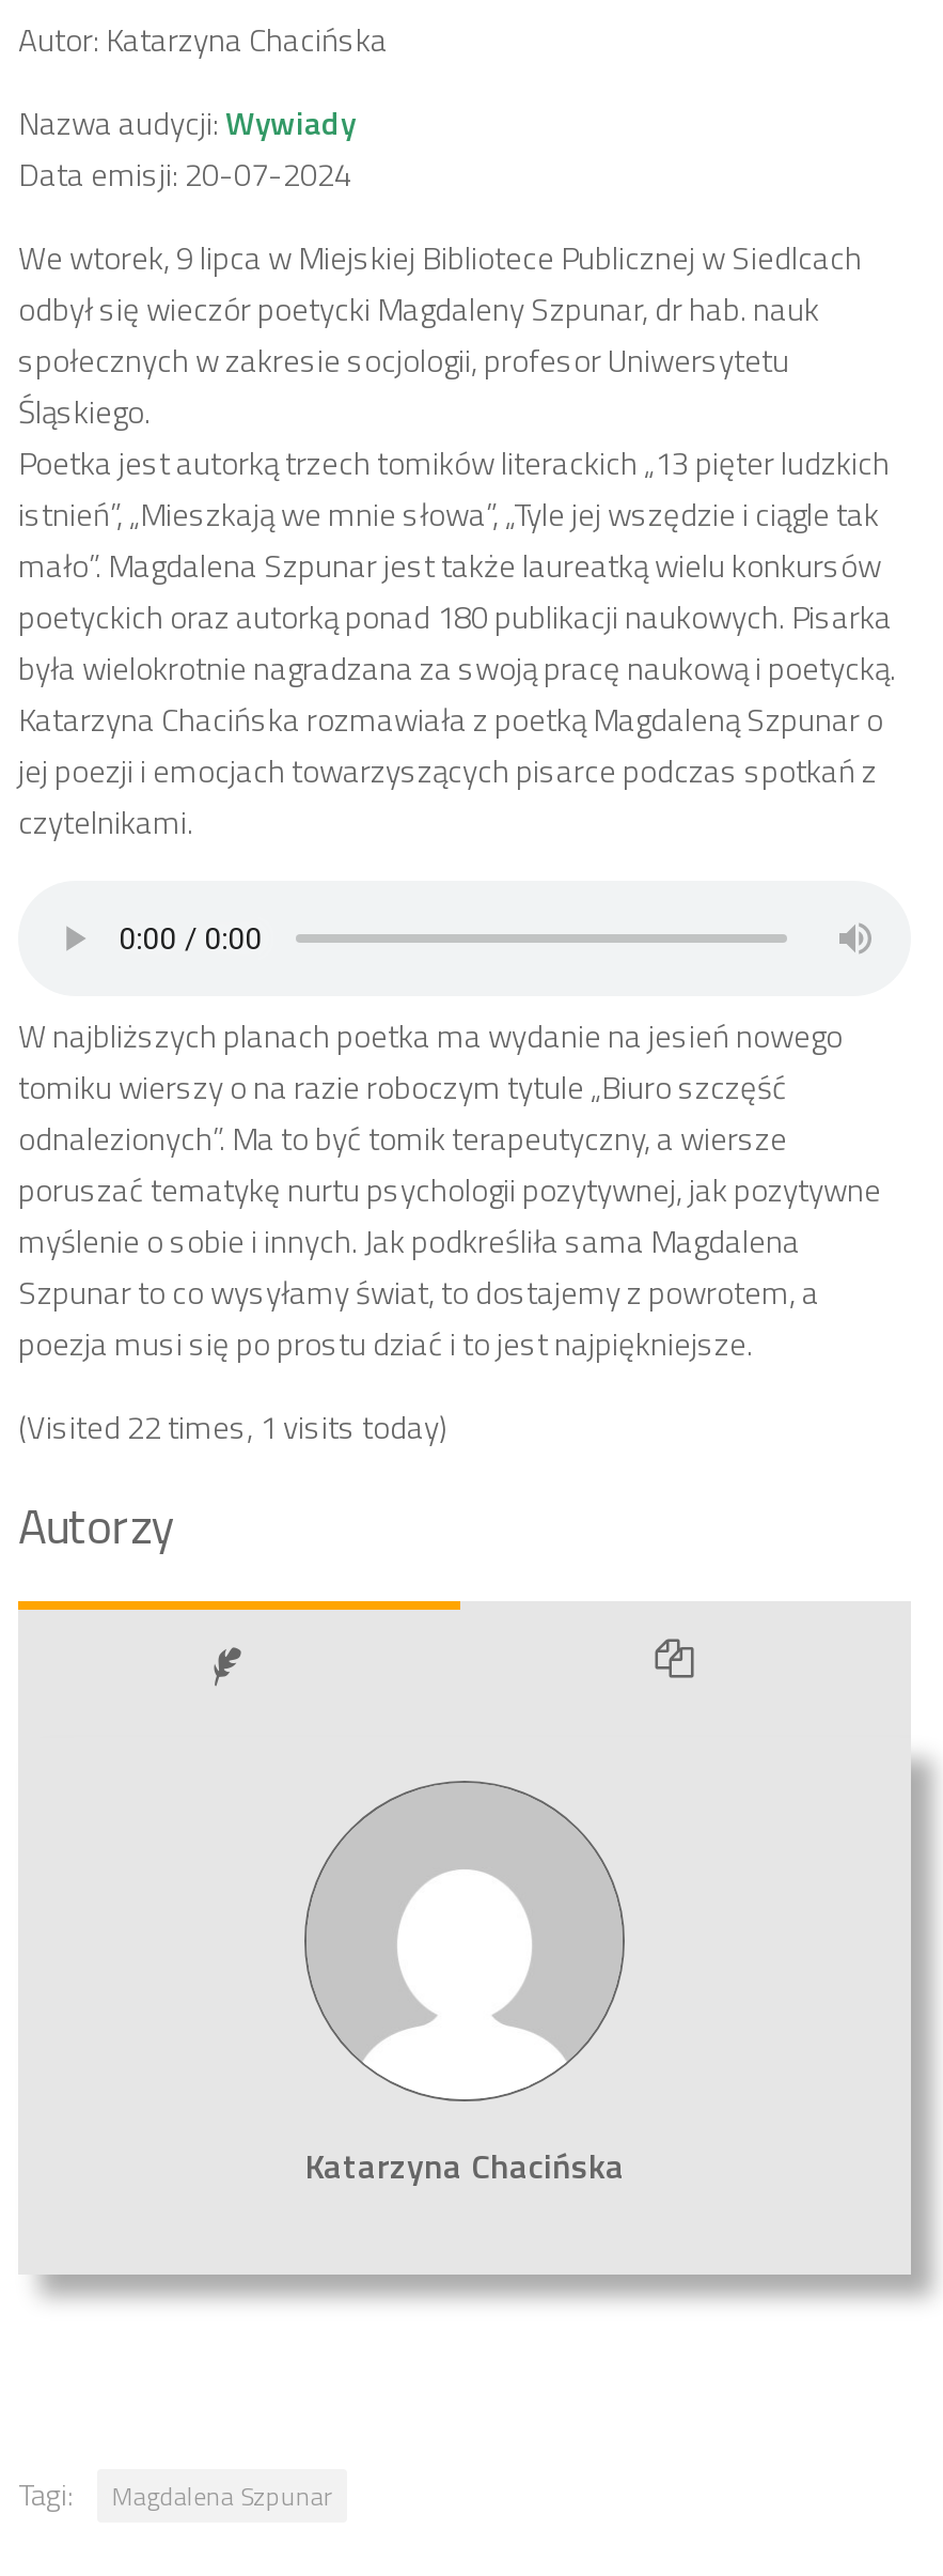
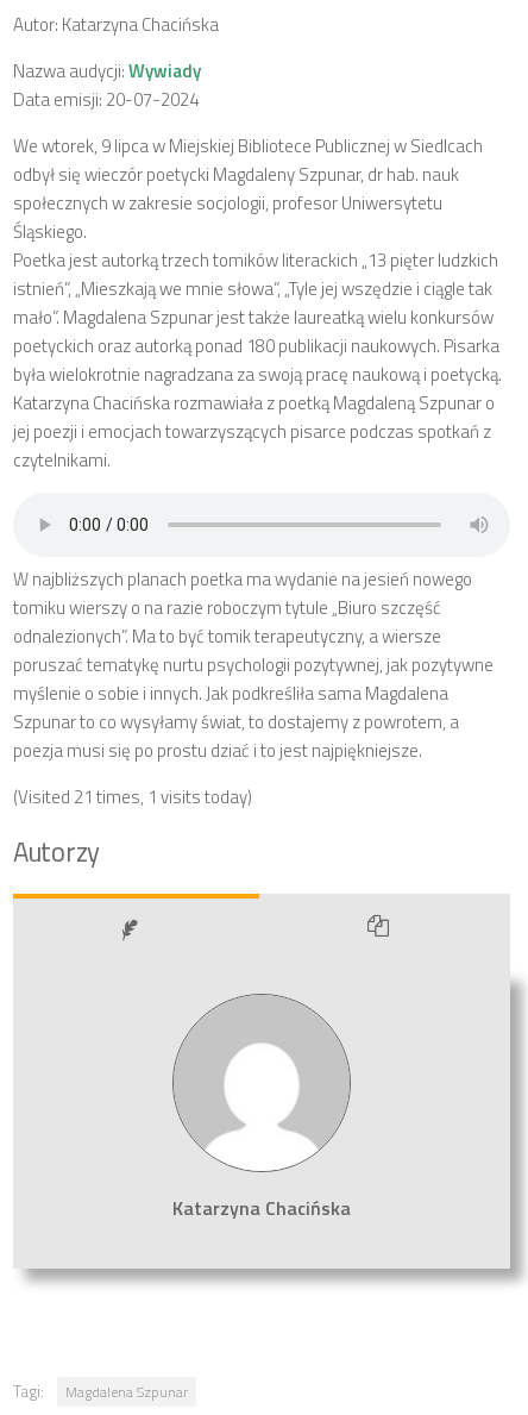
- (Visited 22 times, 1 visits today)
+ (Visited 21 times, 1 visits today)
